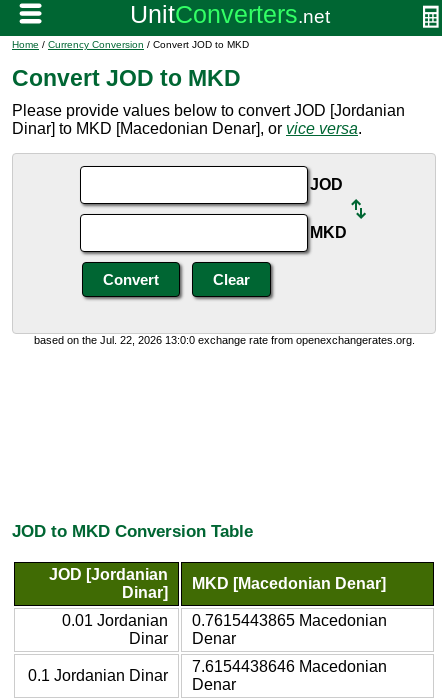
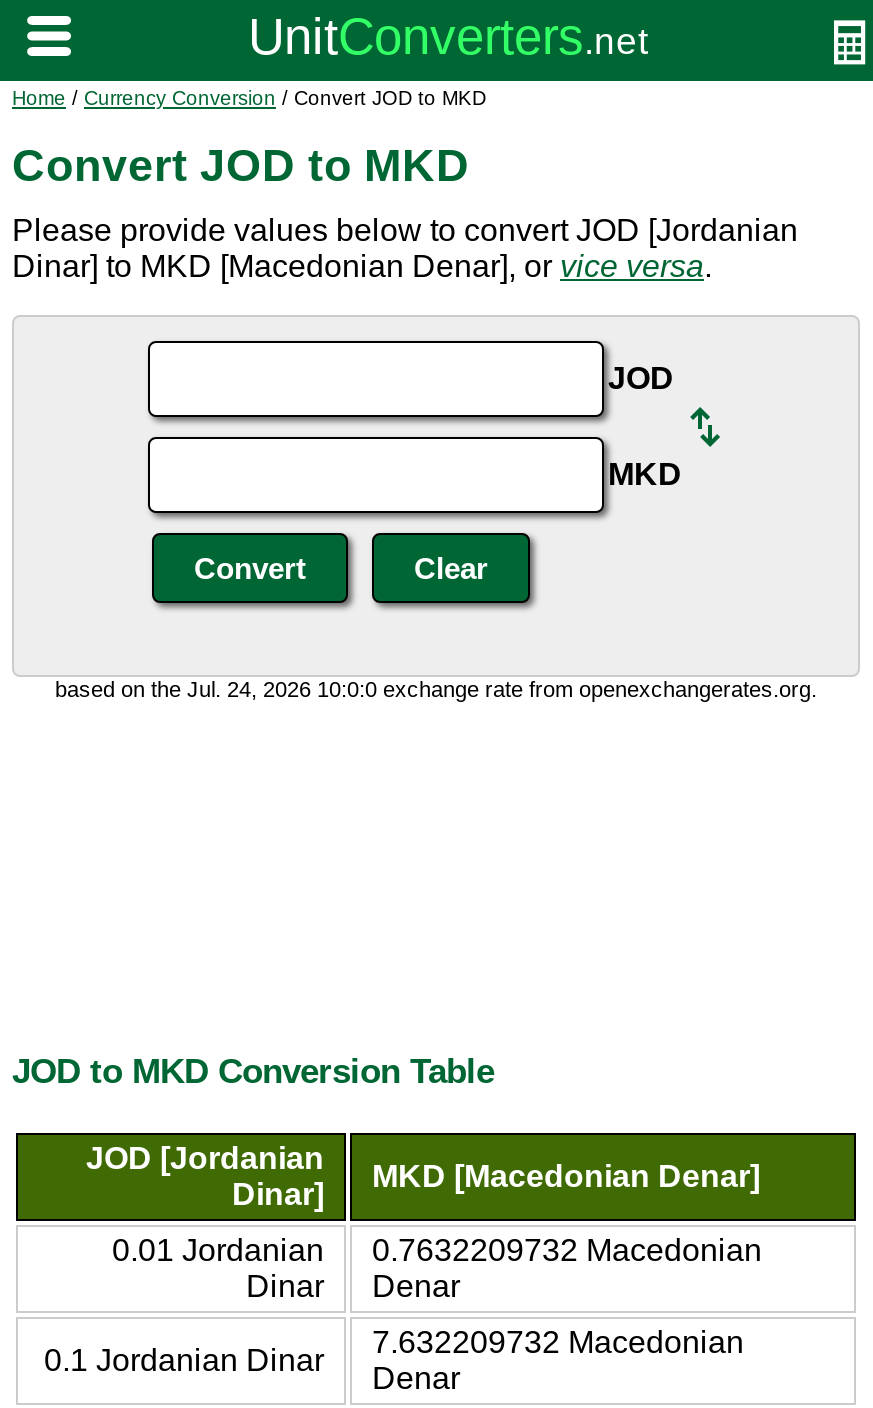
- based on the Jul. 22, 2026 13:0:0 exchange rate from openexchangerates.org.
+ based on the Jul. 24, 2026 10:0:0 exchange rate from openexchangerates.org.

- 0.01 Jordanian 0.7615443865 Macedonian
+ 0.01 Jordanian 0.7632209732 Macedonian

- 7.6154438646 Macedonian
+ 7.632209732 Macedonian
